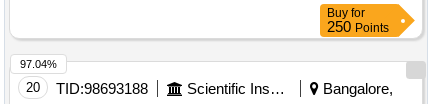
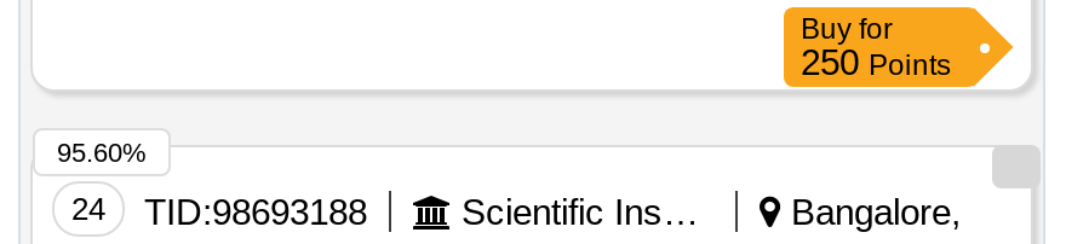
- 97.04%
+ 95.60%

- 20 TID:98693188
+ 24 TID:98693188
